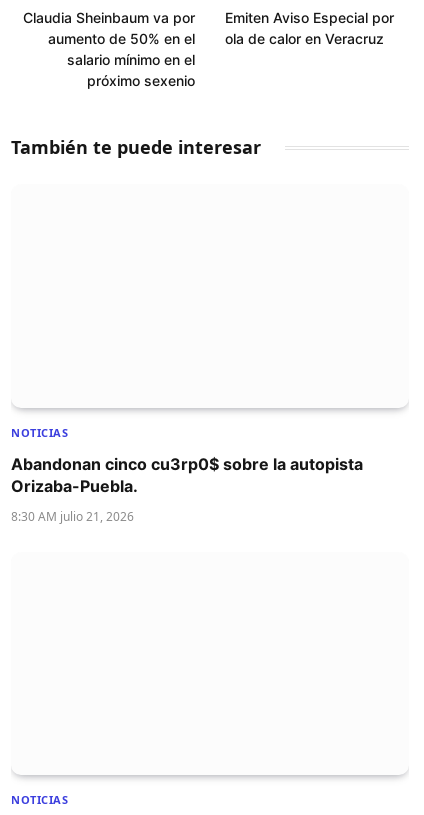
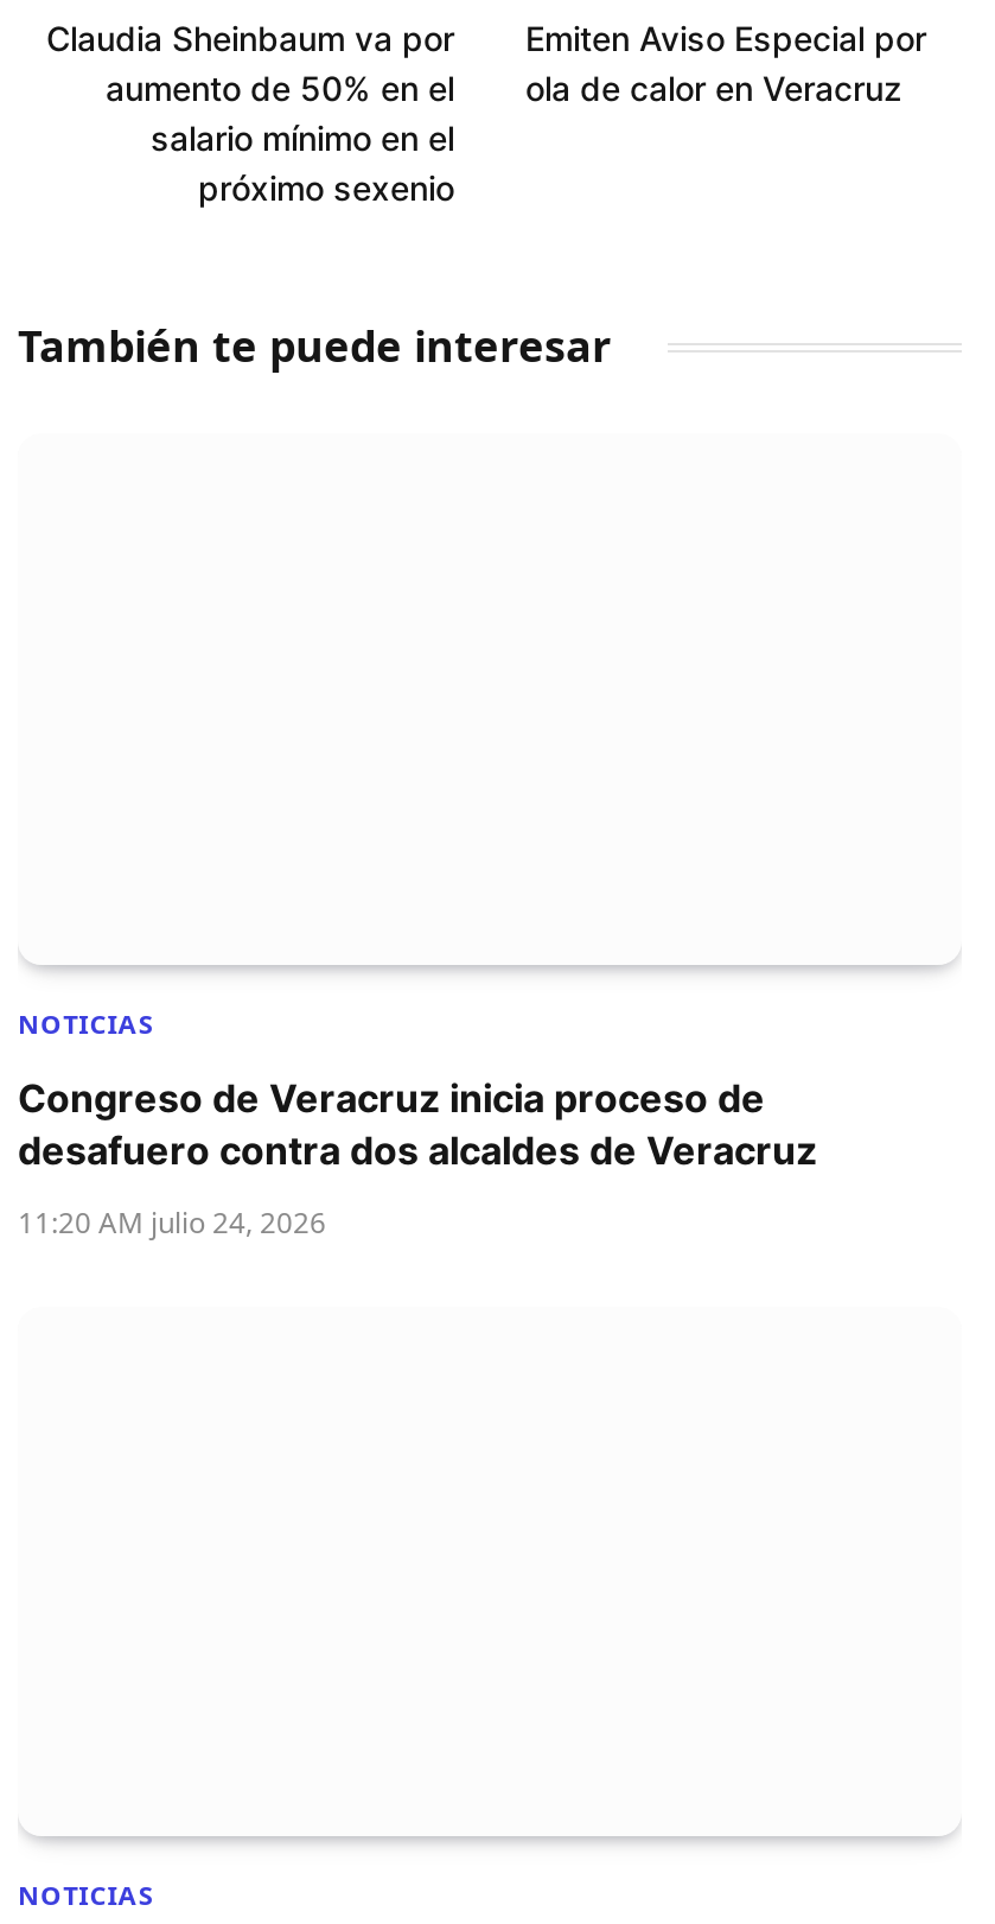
- Abandonan cinco cu3rp0$ sobre la autopista
- Orizaba-Puebla.
+ Congreso de Veracruz inicia proceso de
+ desafuero contra dos alcaldes de Veracruz

- 8:30 AM julio 21, 2026
+ 11:20 AM julio 24, 2026
